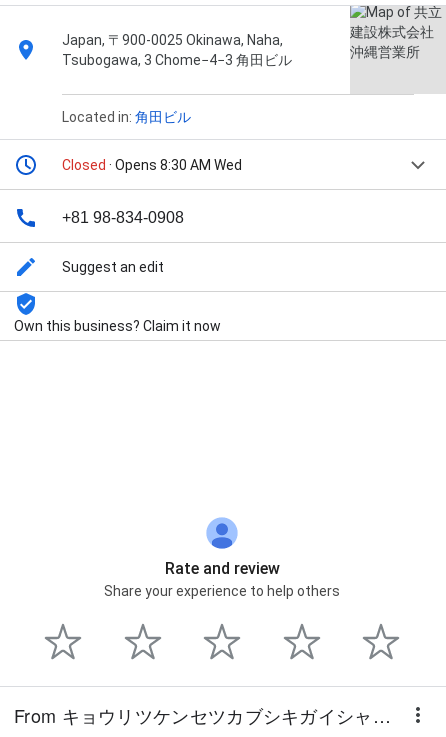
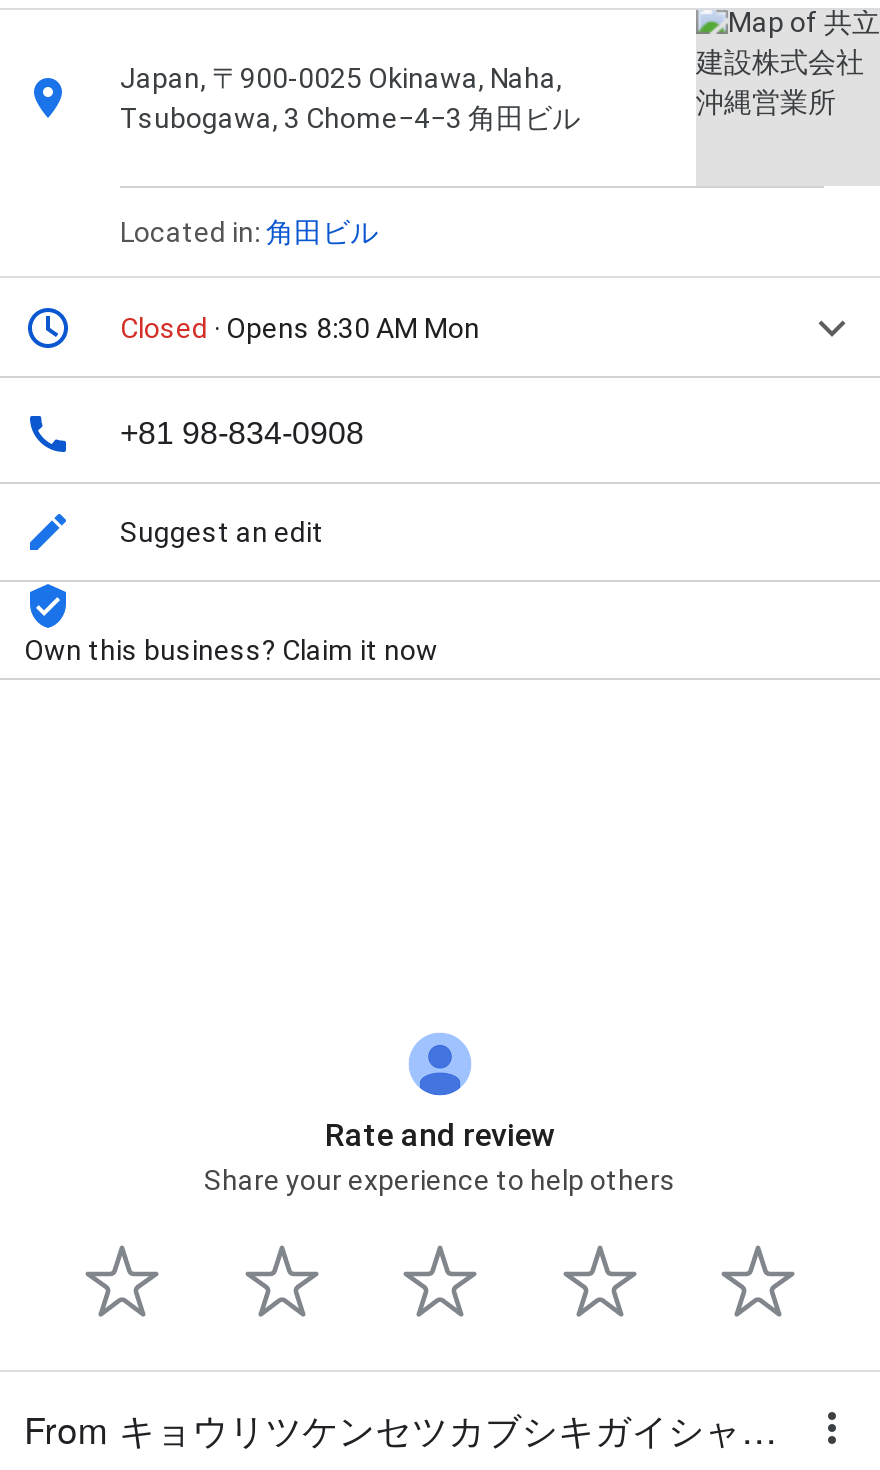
- Closed · Opens 8:30 AM Wed
+ Closed · Opens 8:30 AM Mon
